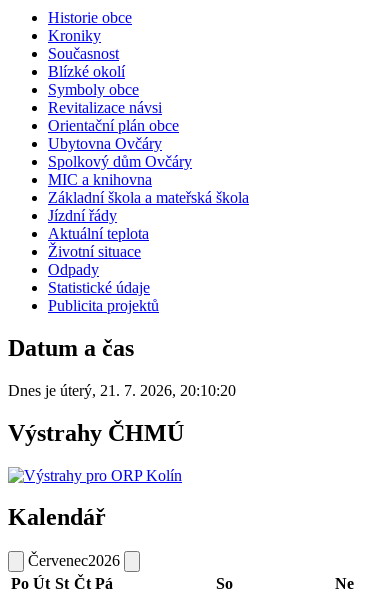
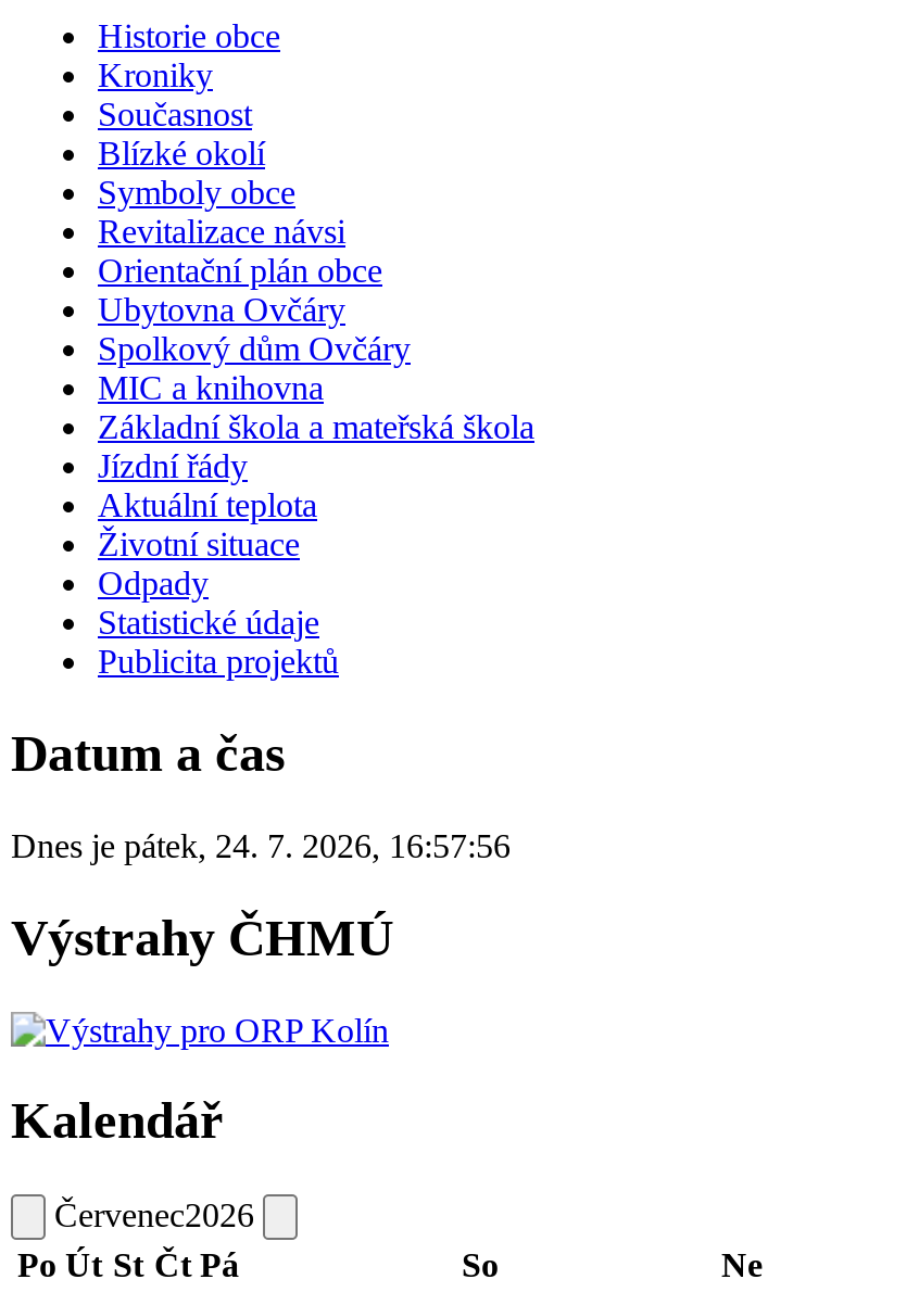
- Dnes je úterý, 21. 7. 2026, 20:10:20
+ Dnes je pátek, 24. 7. 2026, 16:57:56
